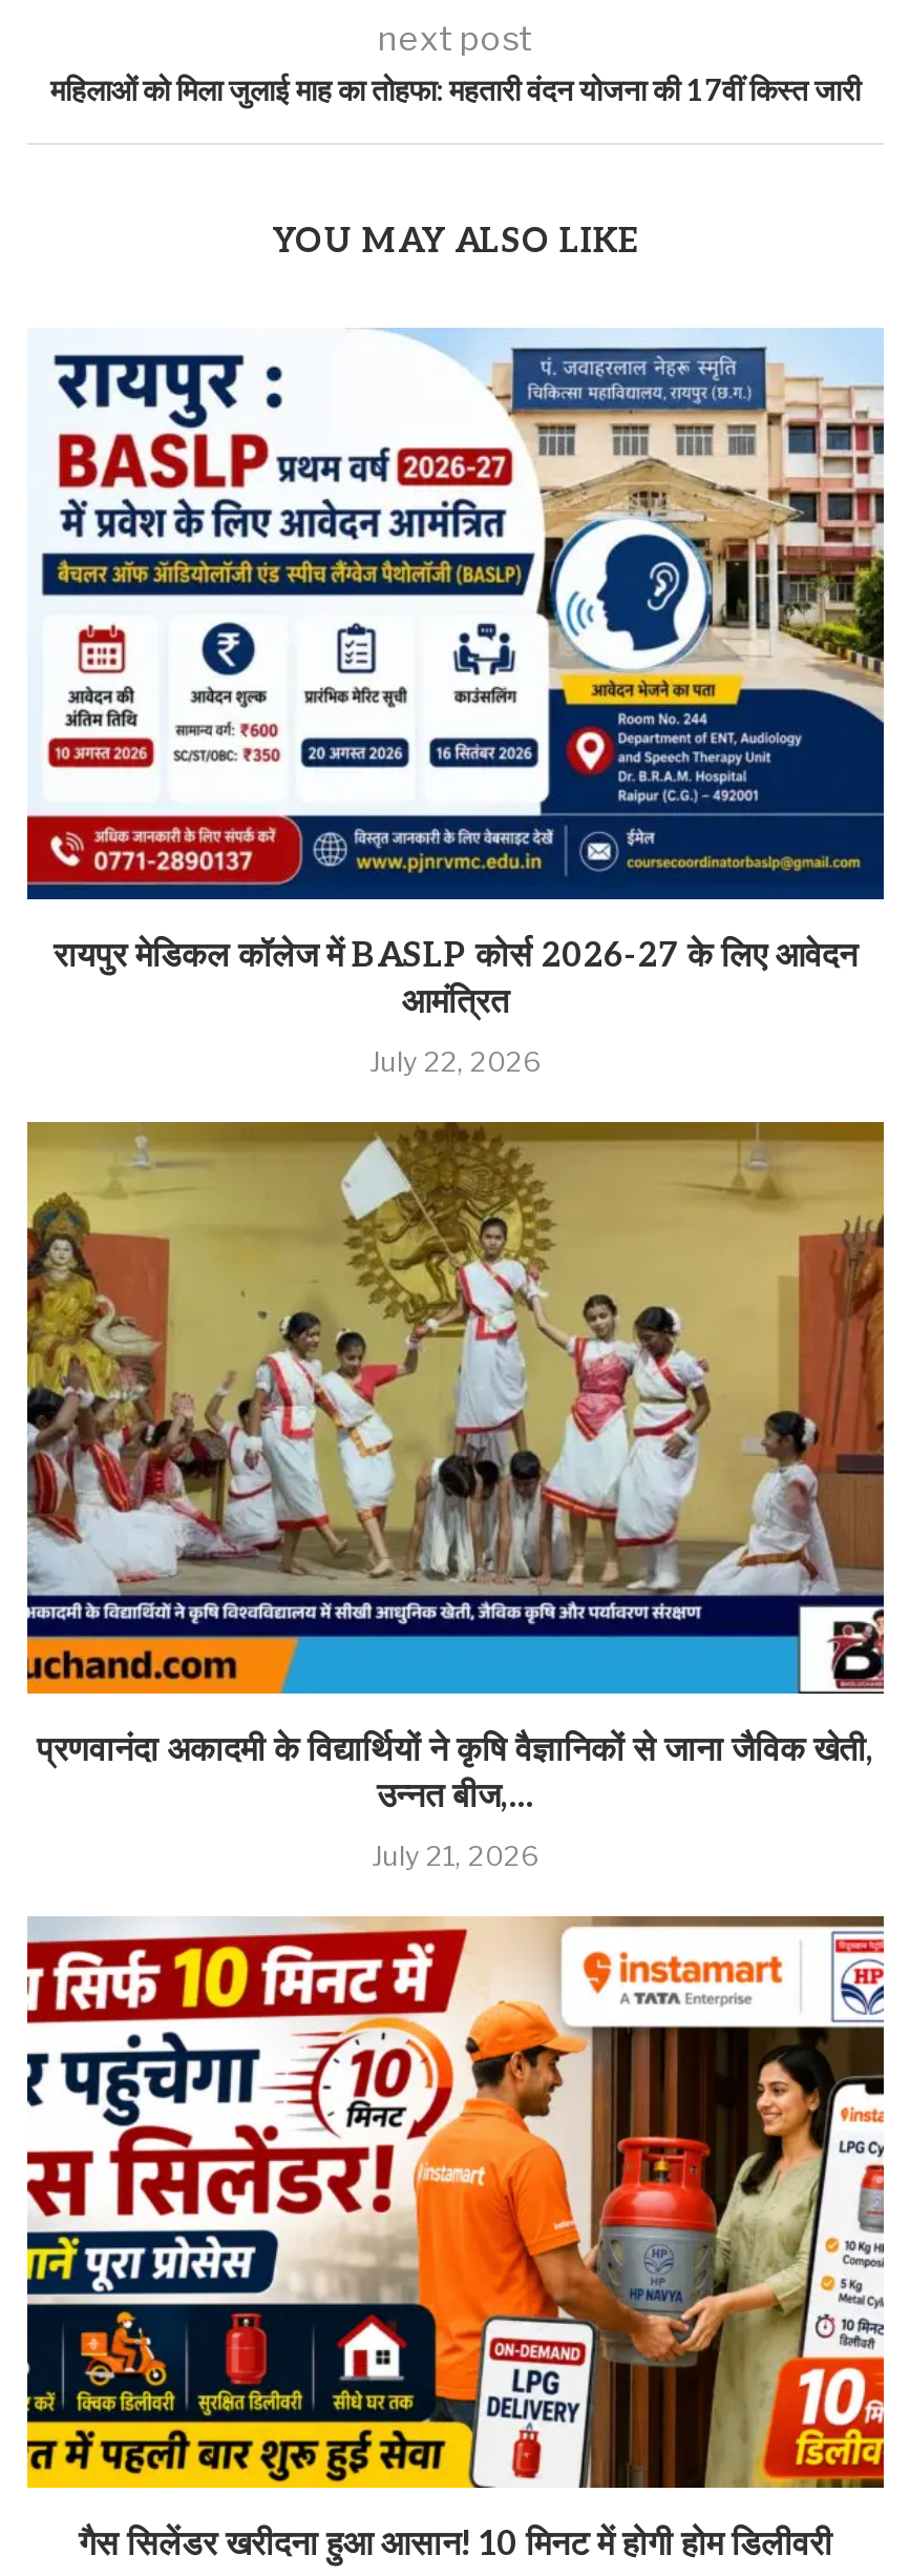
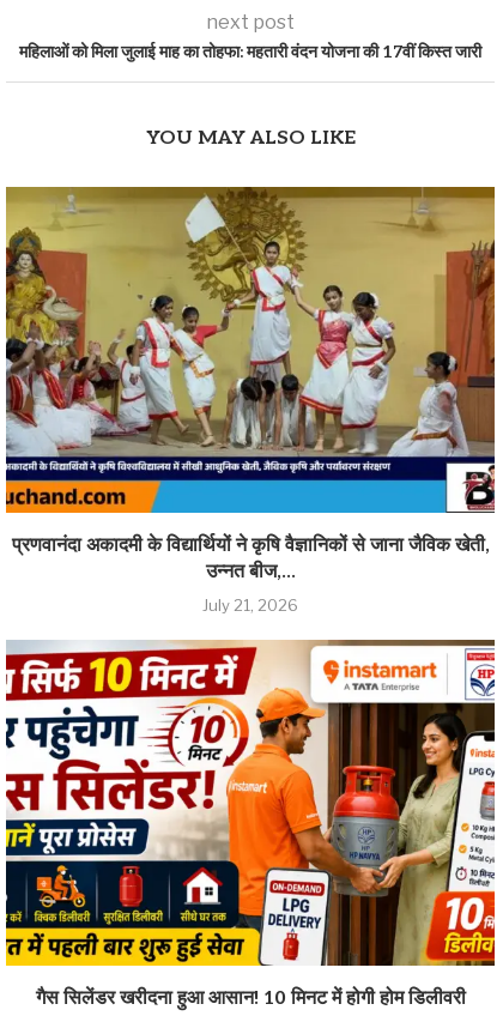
- [image]
- रायपुर मेडिकल कॉलेज में BASLP कोर्स 2026-27 के लिए आवेदन
- आमंत्रित
- July 22, 2026
